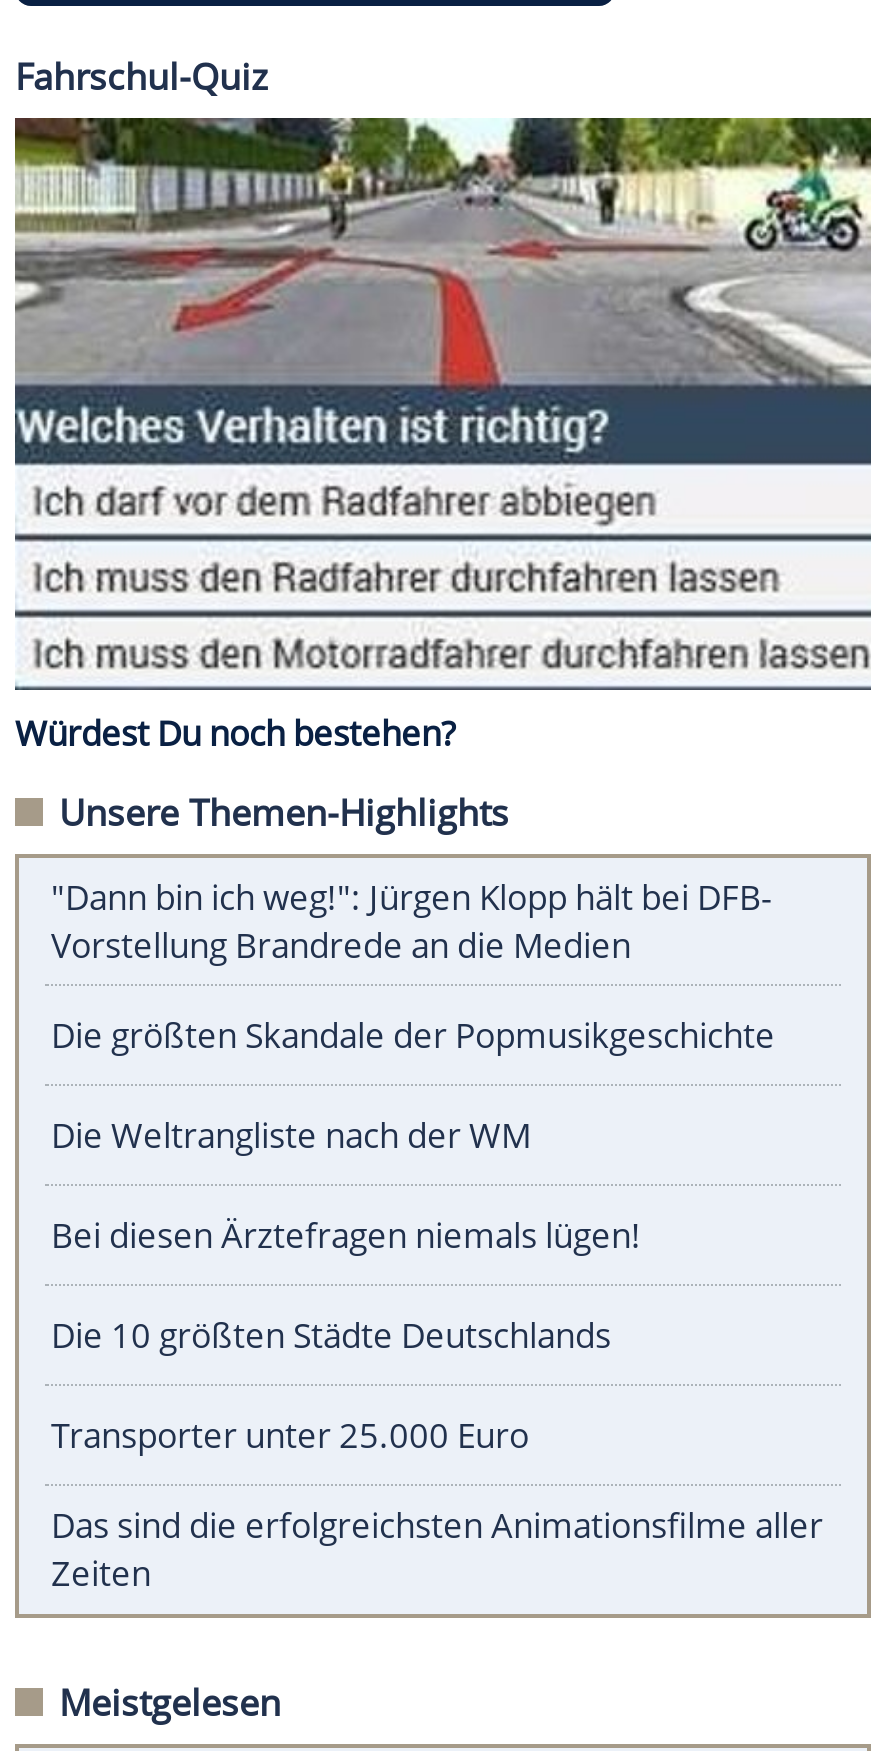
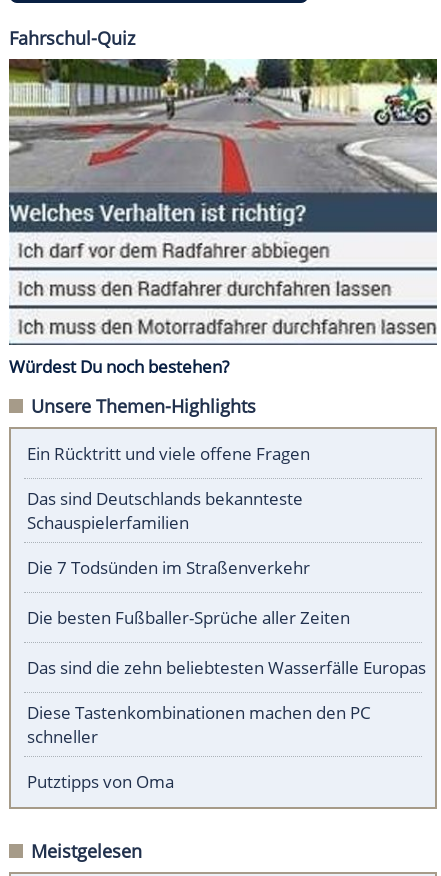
- "Dann bin ich weg!": Jürgen Klopp hält bei DFB-
- Vorstellung Brandrede an die Medien
+ Ein Rücktritt und viele offene Fragen

- Die größten Skandale der Popmusikgeschichte
+ Das sind Deutschlands bekannteste
+ Schauspielerfamilien

- Die Weltrangliste nach der WM
+ Die 7 Todsünden im Straßenverkehr

- Bei diesen Ärztefragen niemals lügen!
+ Die besten Fußballer-Sprüche aller Zeiten

- Die 10 größten Städte Deutschlands
+ Das sind die zehn beliebtesten Wasserfälle Europas

- Transporter unter 25.000 Euro
+ Diese Tastenkombinationen machen den PC
+ schneller

- Das sind die erfolgreichsten Animationsfilme aller
- Zeiten
+ Putztipps von Oma
